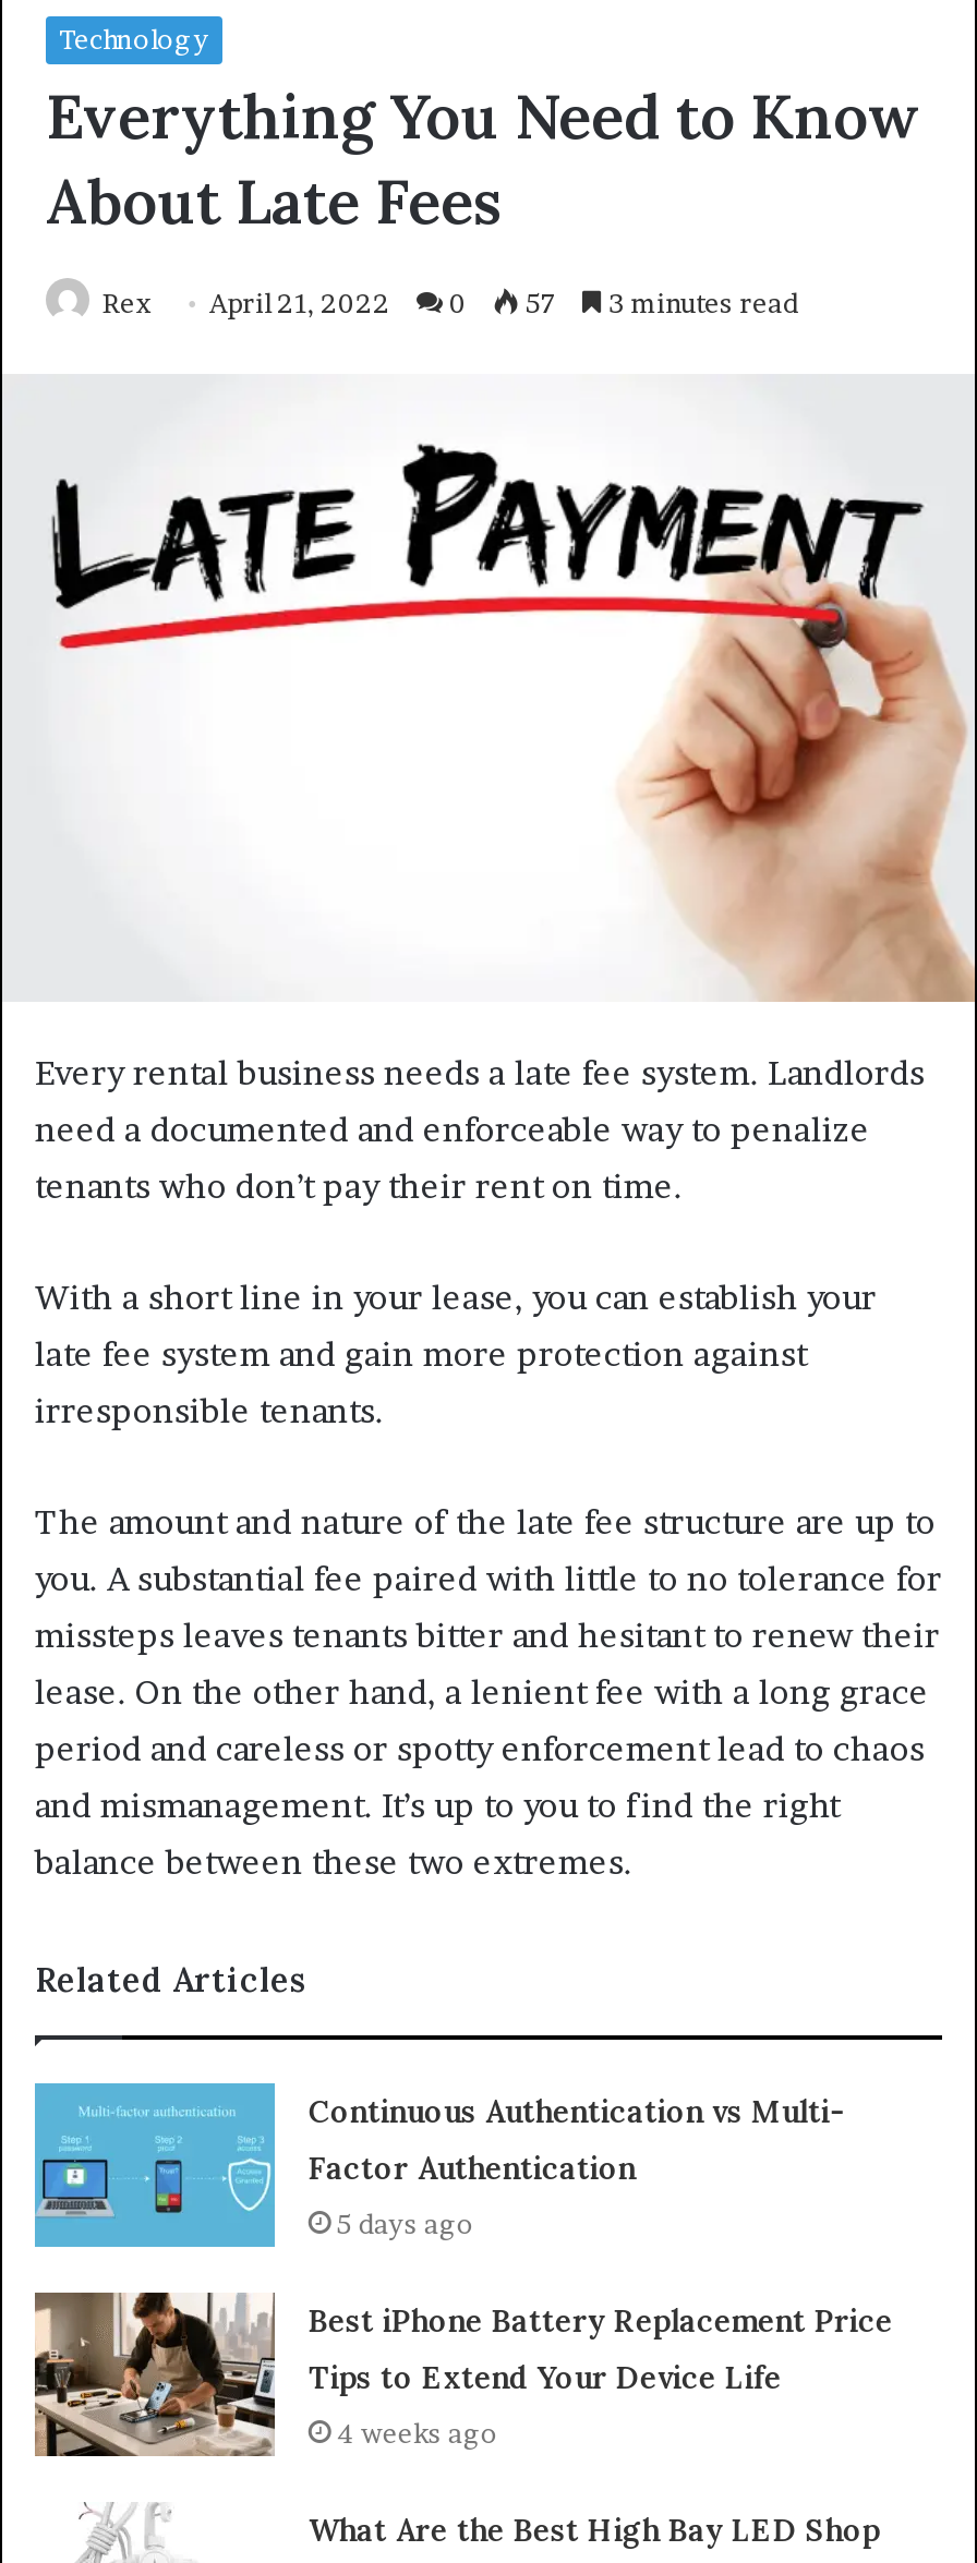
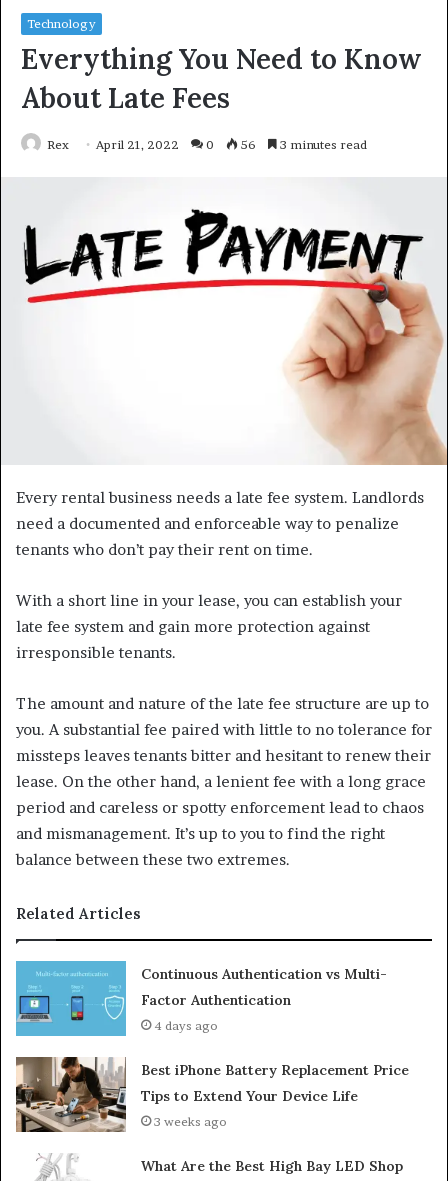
- Rex April 21, 2022 0 57 3 minutes read
+ Rex April 21, 2022 0 56 3 minutes read

- 5 days ago
+ 4 days ago

- 4 weeks ago
+ 3 weeks ago
